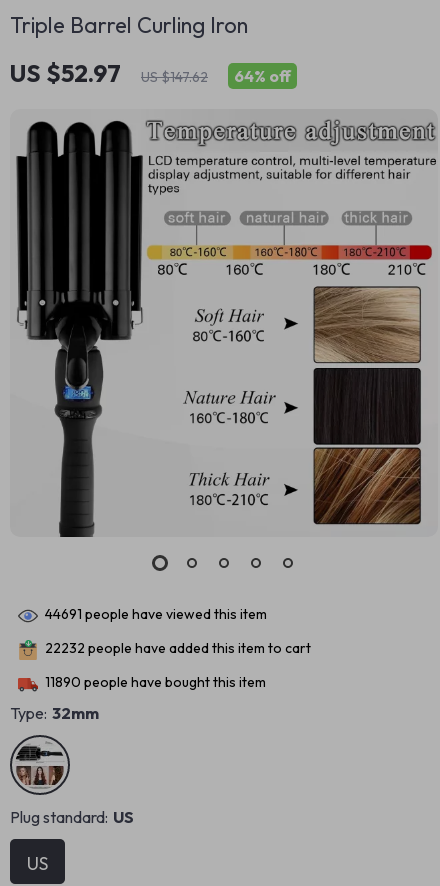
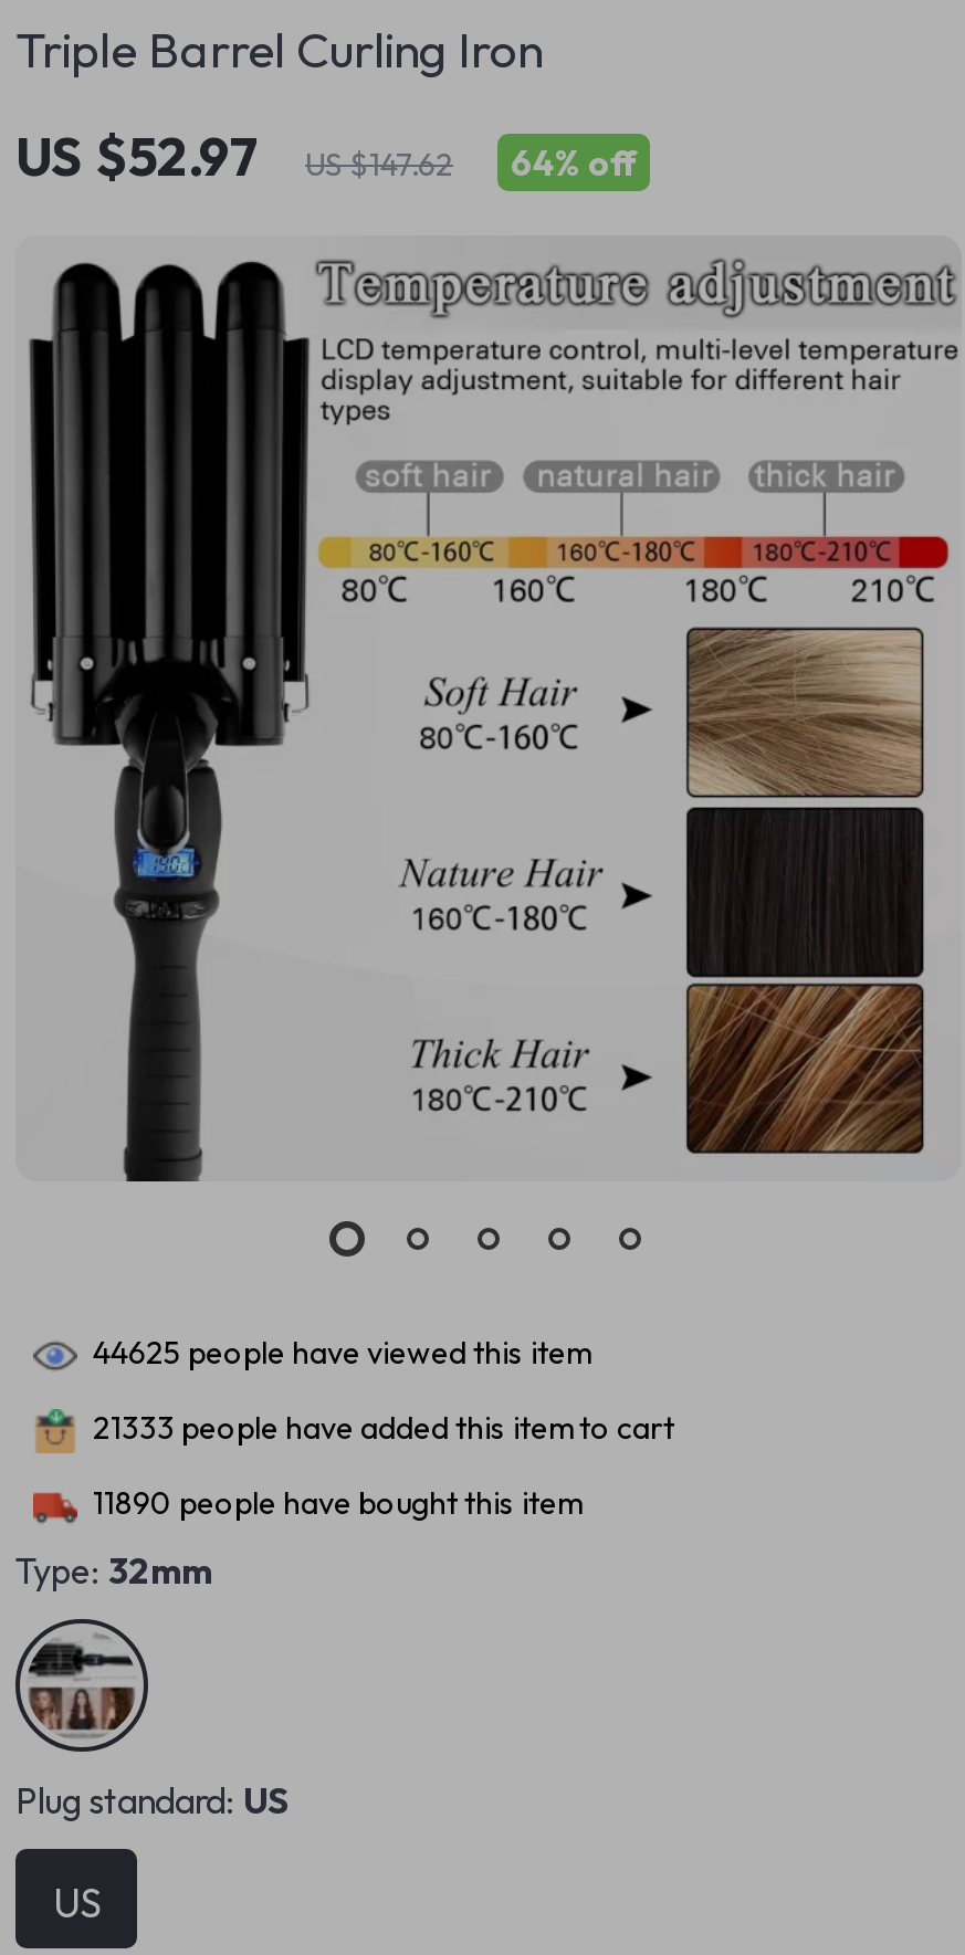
- 44691 people have viewed this item
+ 44625 people have viewed this item

- 22232 people have added this item to cart
+ 21333 people have added this item to cart
